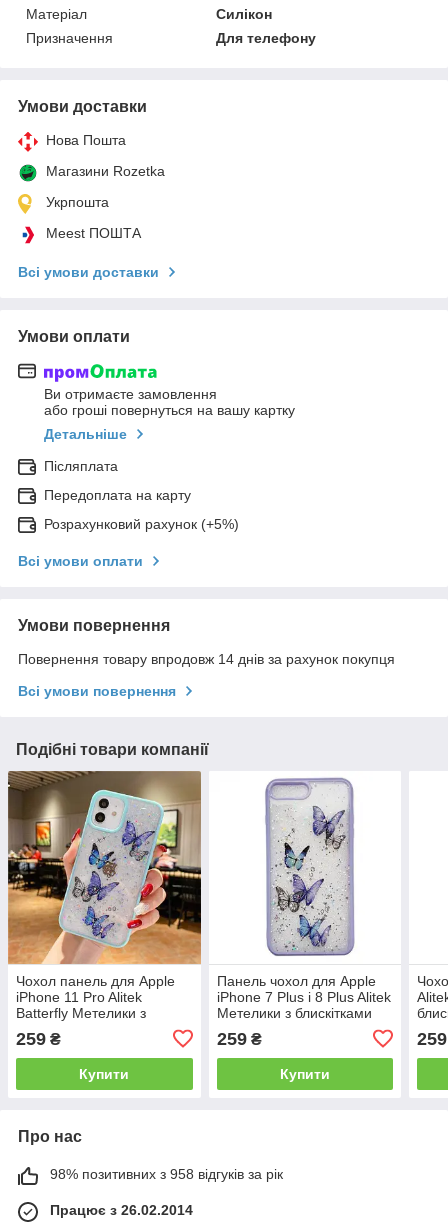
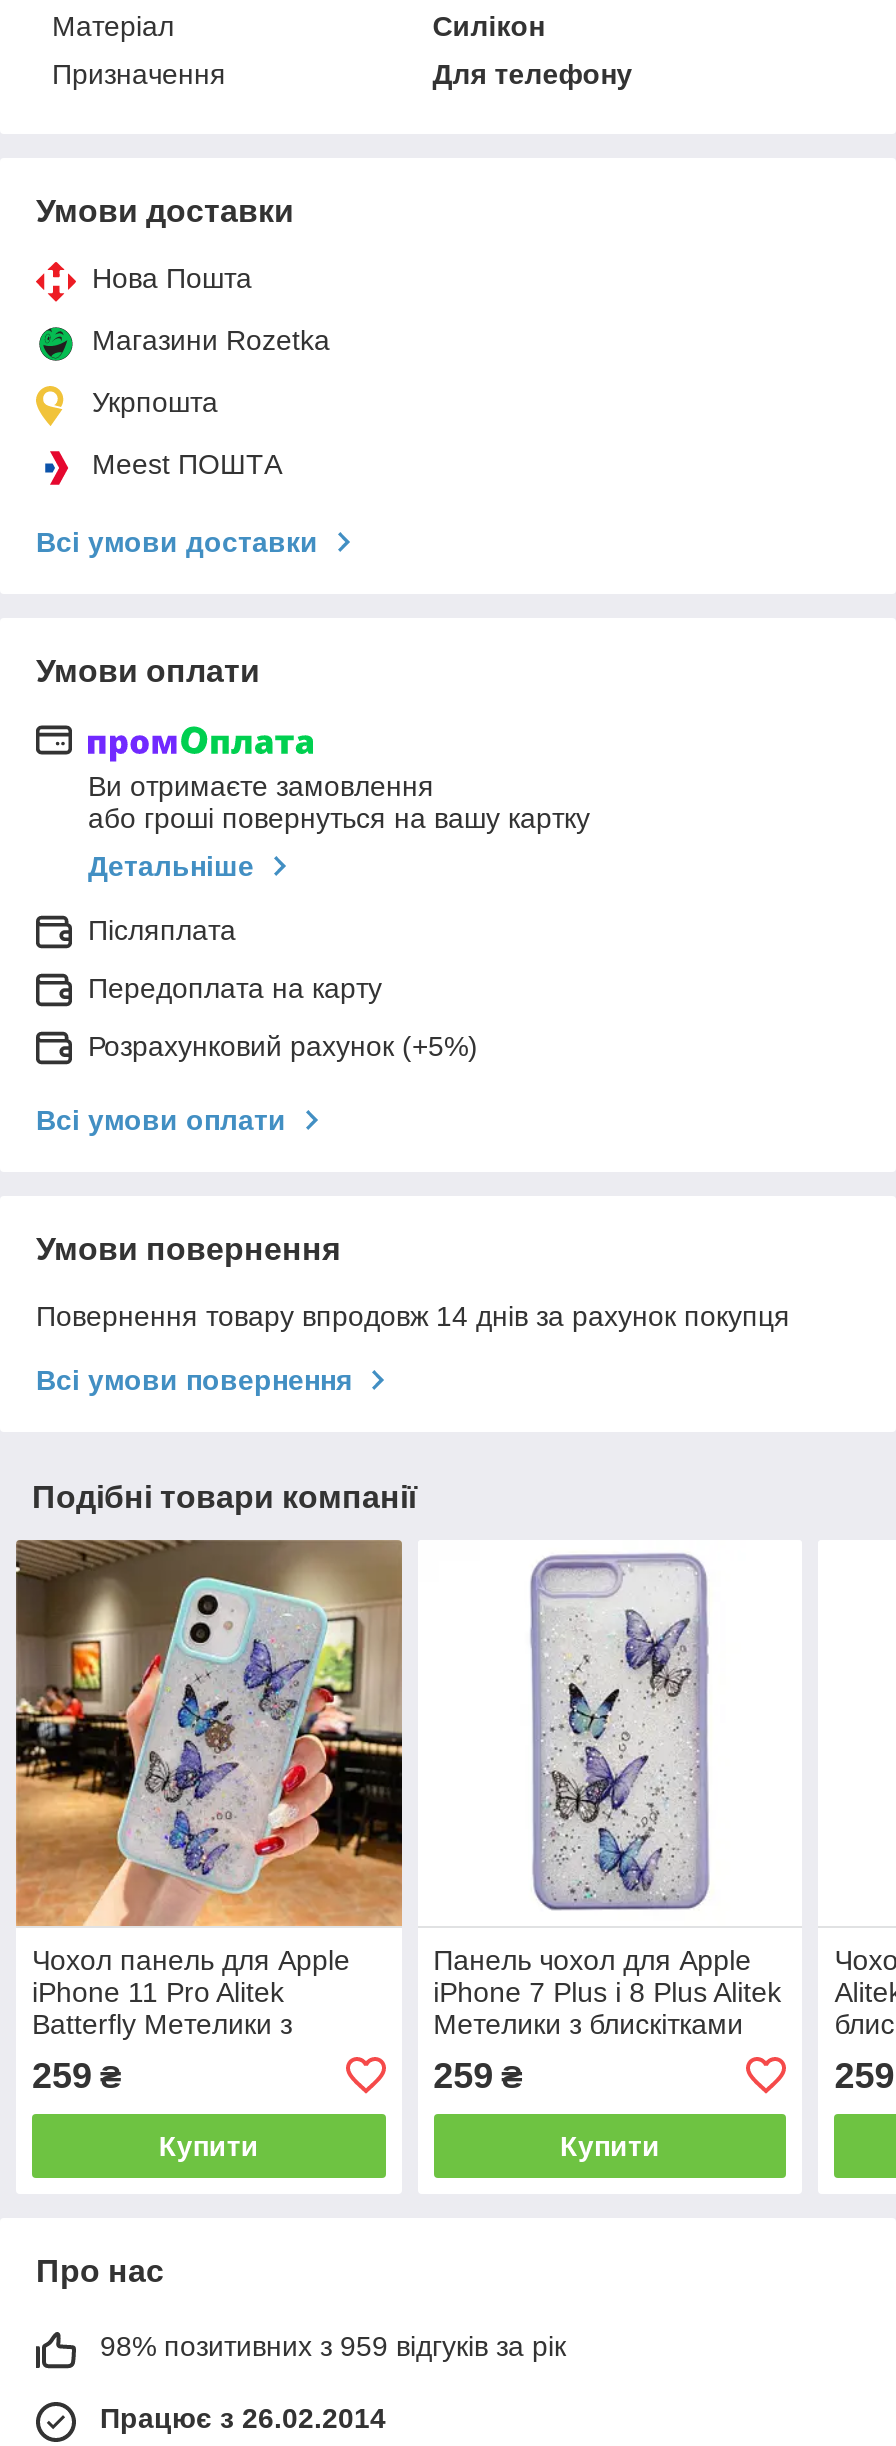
- 98% позитивних з 958 відгуків за рік
+ 98% позитивних з 959 відгуків за рік
